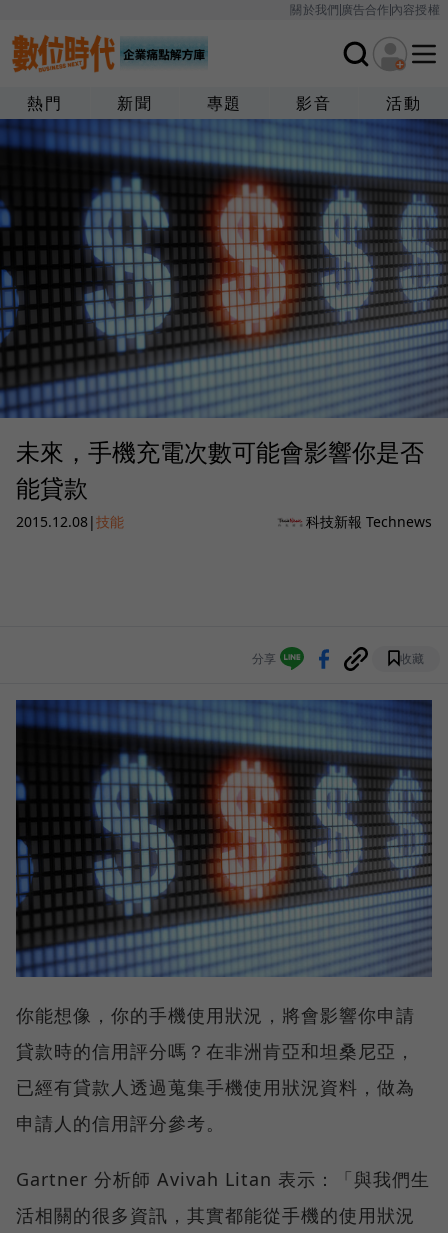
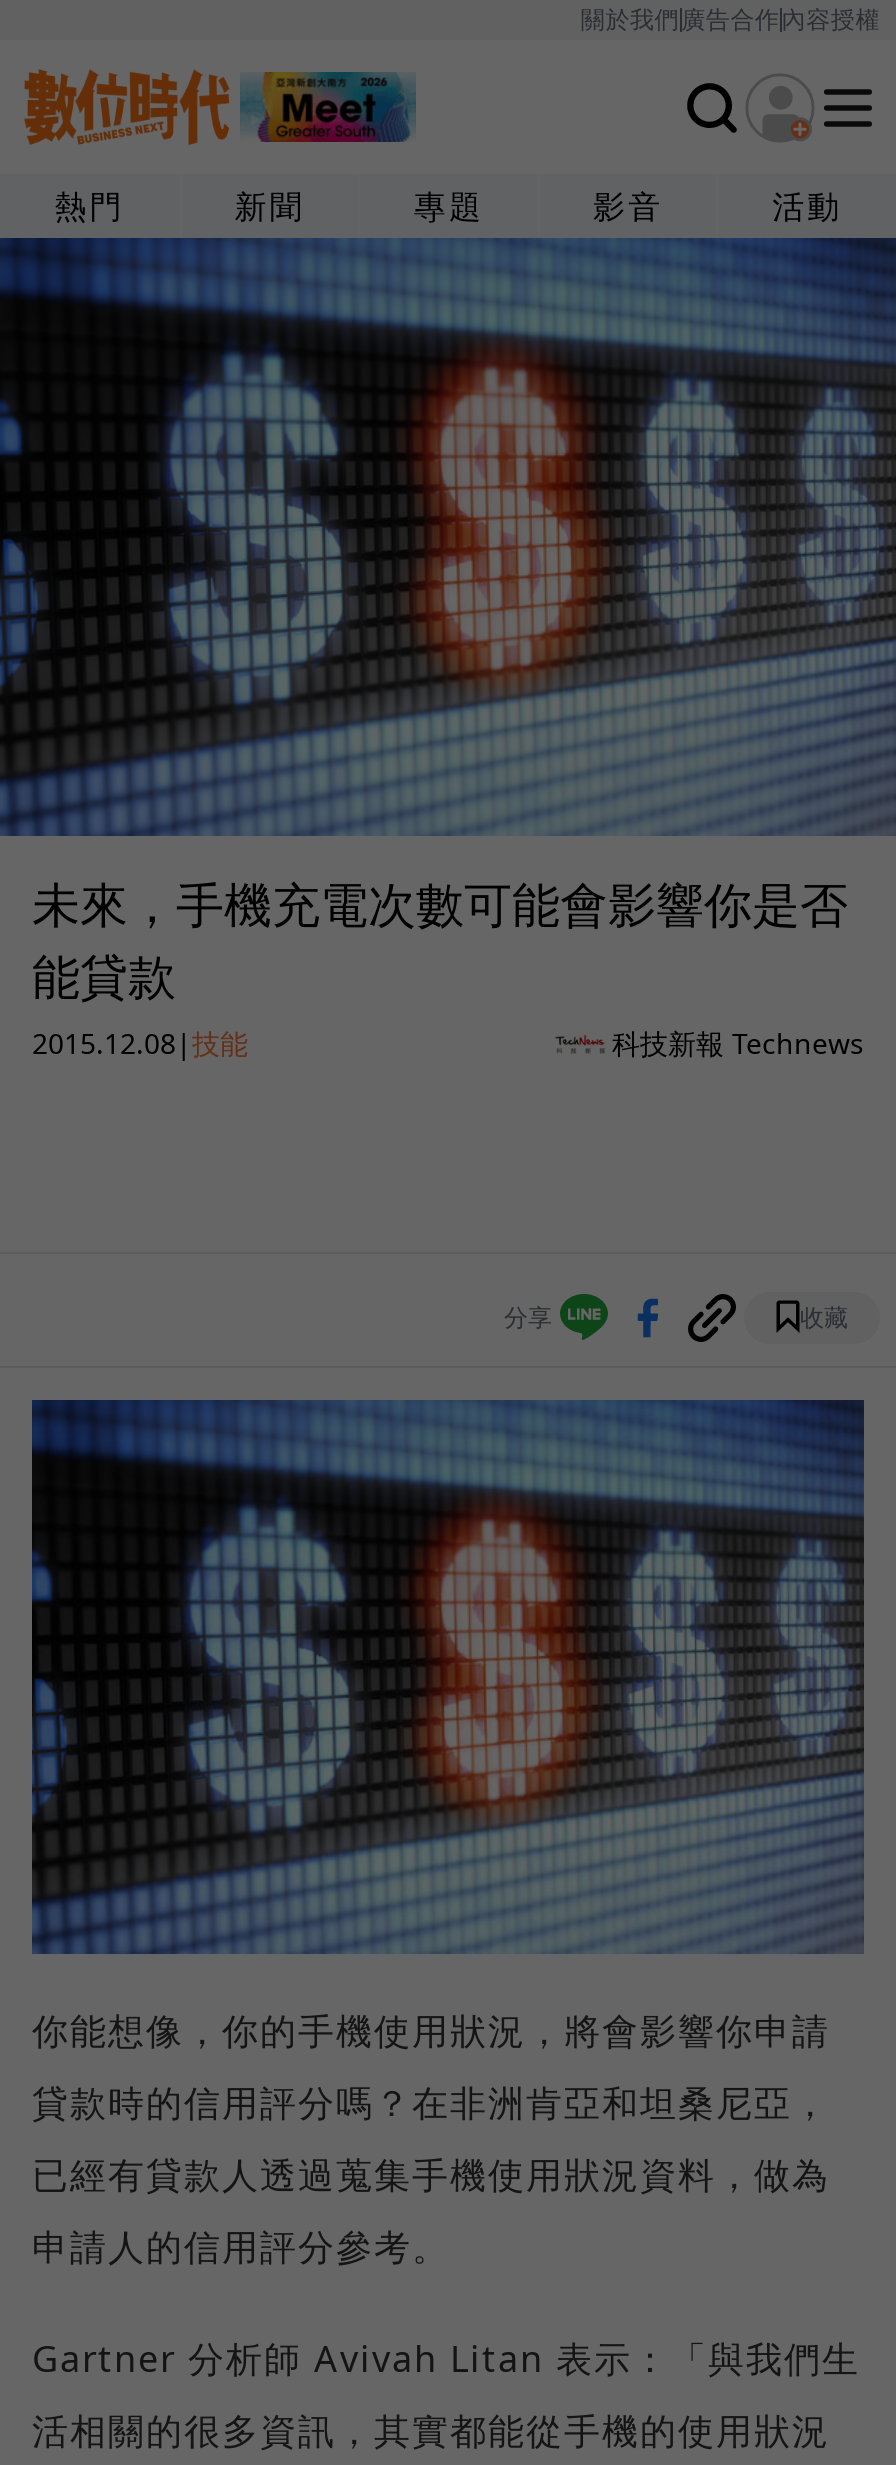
- [image]
+ [image]
